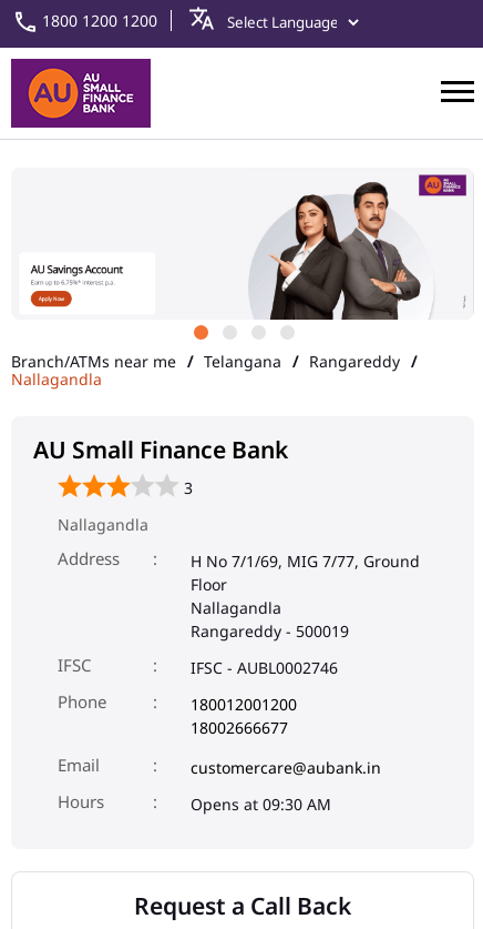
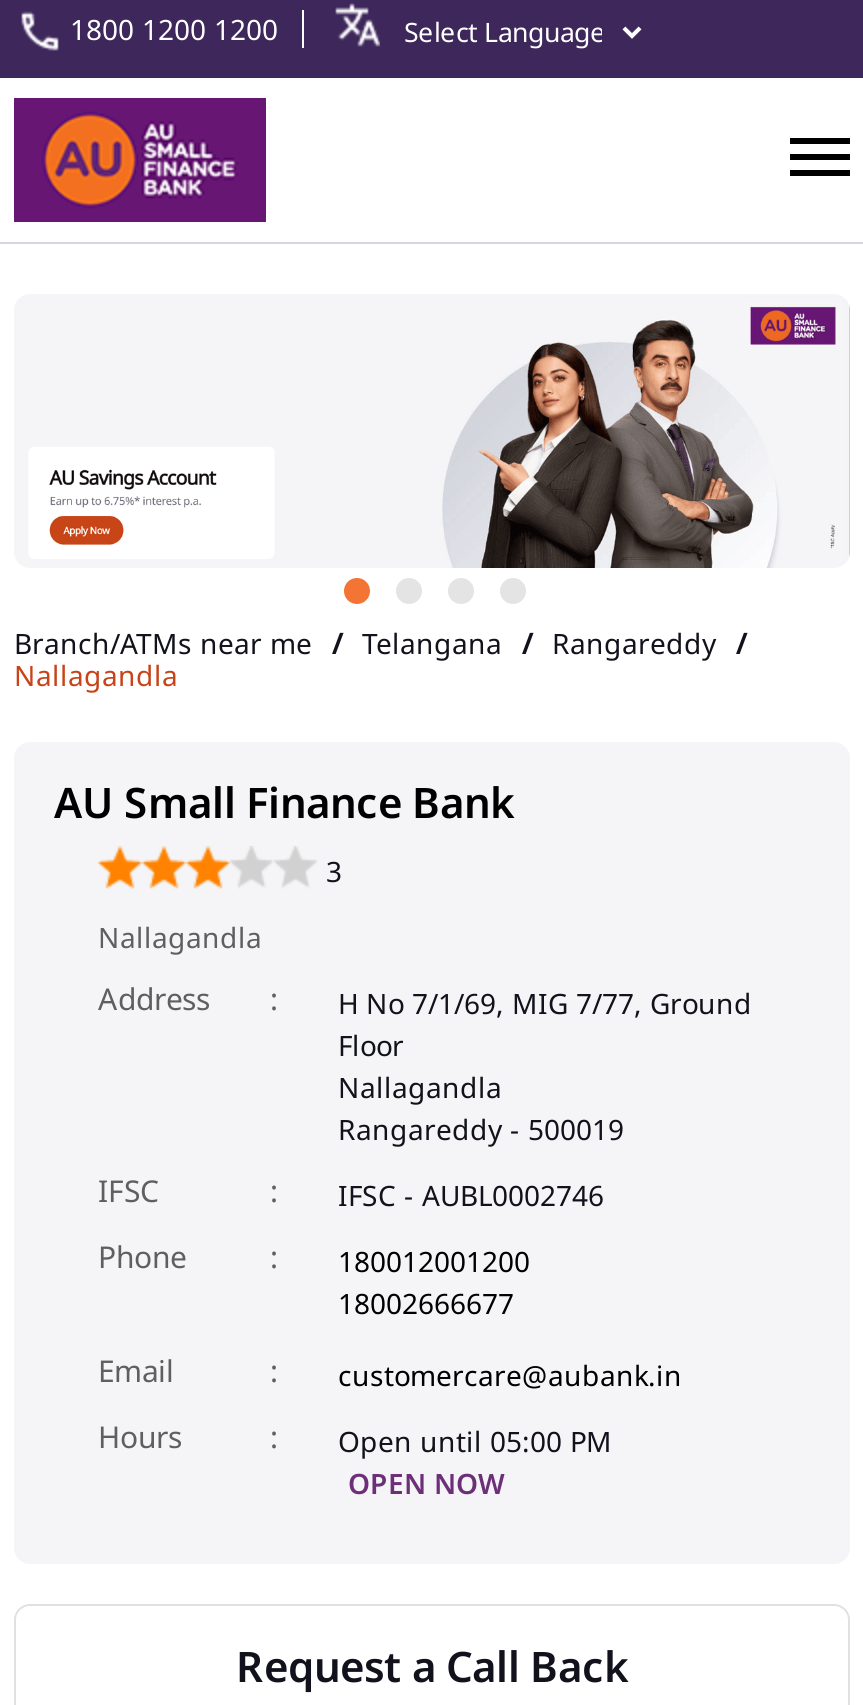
- Opens at 09:30 AM
+ Open until 05:00 PM
+ OPEN NOW
